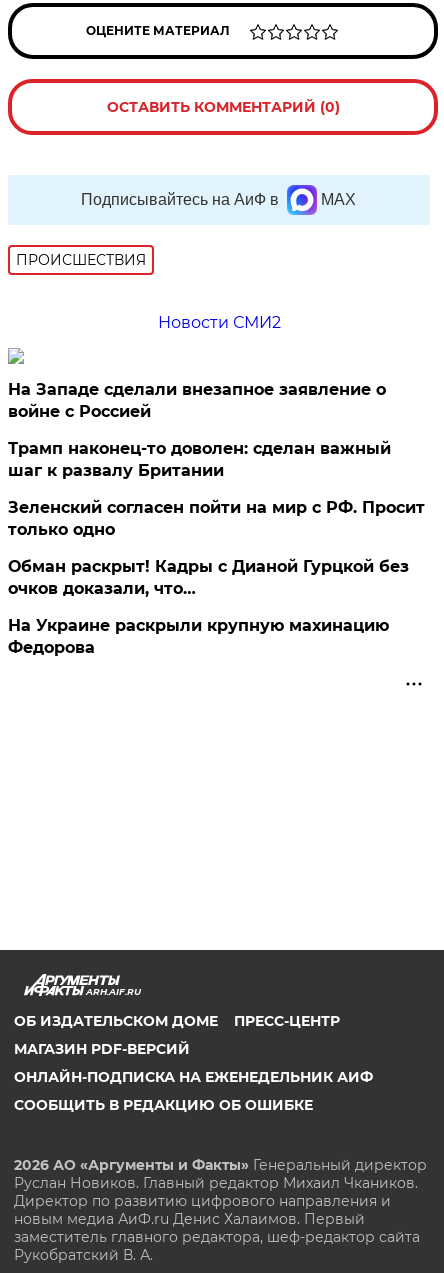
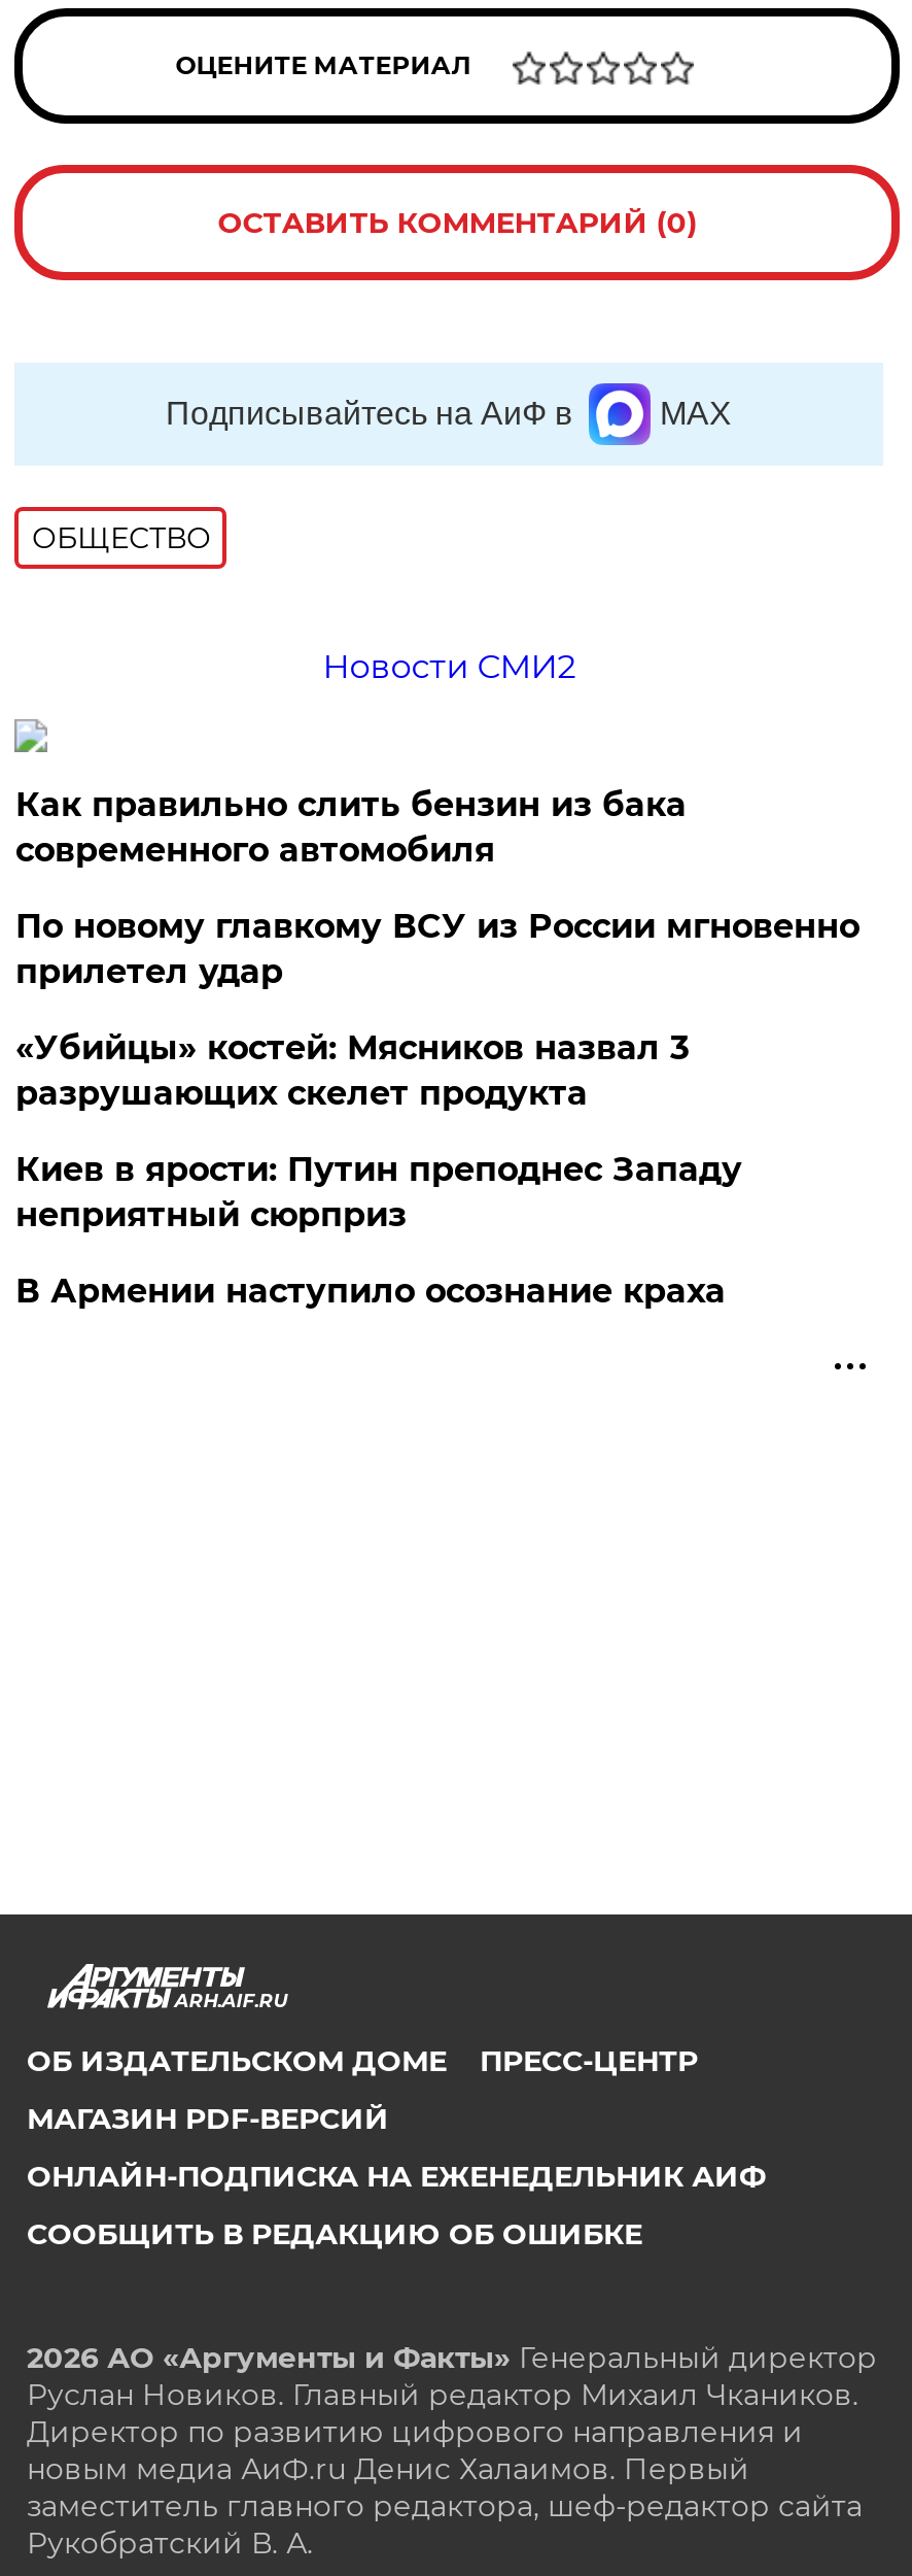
- ПРОИСШЕСТВИЯ
+ ОБЩЕСТВО

- На Западе сделали внезапное заявление о
- войне с Россией
+ Как правильно слить бензин из бака
+ современного автомобиля

- Трамп наконец-то доволен: сделан важный
- шаг к развалу Британии
+ По новому главкому ВСУ из России мгновенно
+ прилетел удар

- Зеленский согласен пойти на мир с РФ. Просит
- только одно
+ «Убийцы» костей: Мясников назвал 3
+ разрушающих скелет продукта

- Обман раскрыт! Кадры с Дианой Гурцкой без
- очков доказали, что…
+ Киев в ярости: Путин преподнес Западу
+ неприятный сюрприз

- На Украине раскрыли крупную махинацию
- Федорова
+ В Армении наступило осознание краха
